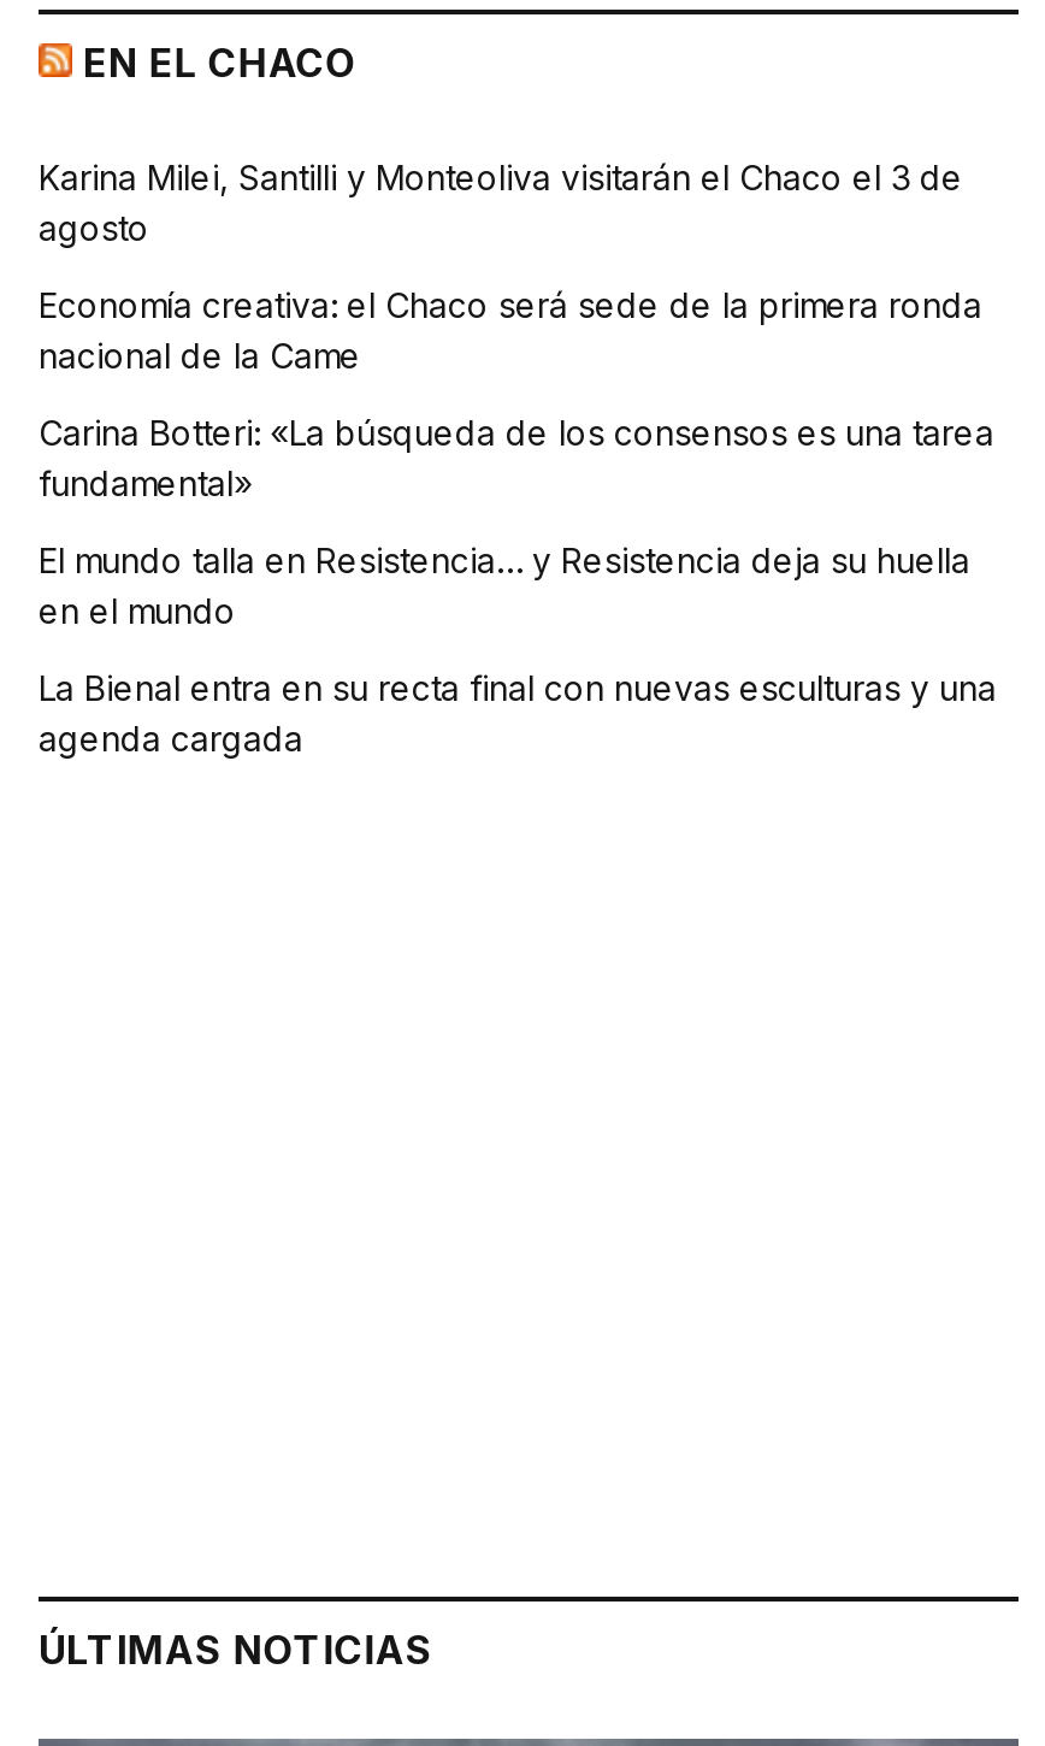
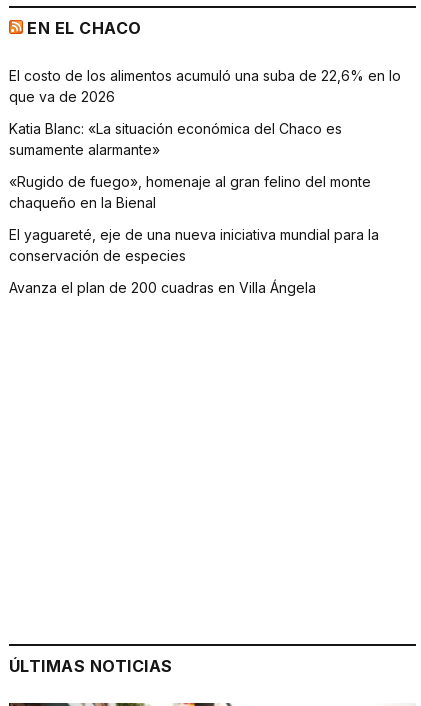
- Karina Milei, Santilli y Monteoliva visitarán el Chaco el 3 de
- agosto
+ El costo de los alimentos acumuló una suba de 22,6% en lo
+ que va de 2026

- Economía creativa: el Chaco será sede de la primera ronda
- nacional de la Came
+ Katia Blanc: «La situación económica del Chaco es
+ sumamente alarmante»

- Carina Botteri: «La búsqueda de los consensos es una tarea
- fundamental»
+ «Rugido de fuego», homenaje al gran felino del monte
+ chaqueño en la Bienal

- El mundo talla en Resistencia… y Resistencia deja su huella
- en el mundo
+ El yaguareté, eje de una nueva iniciativa mundial para la
+ conservación de especies

- La Bienal entra en su recta final con nuevas esculturas y una
- agenda cargada
+ Avanza el plan de 200 cuadras en Villa Ángela
